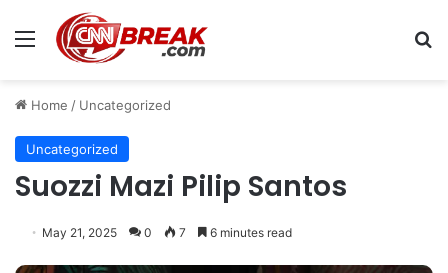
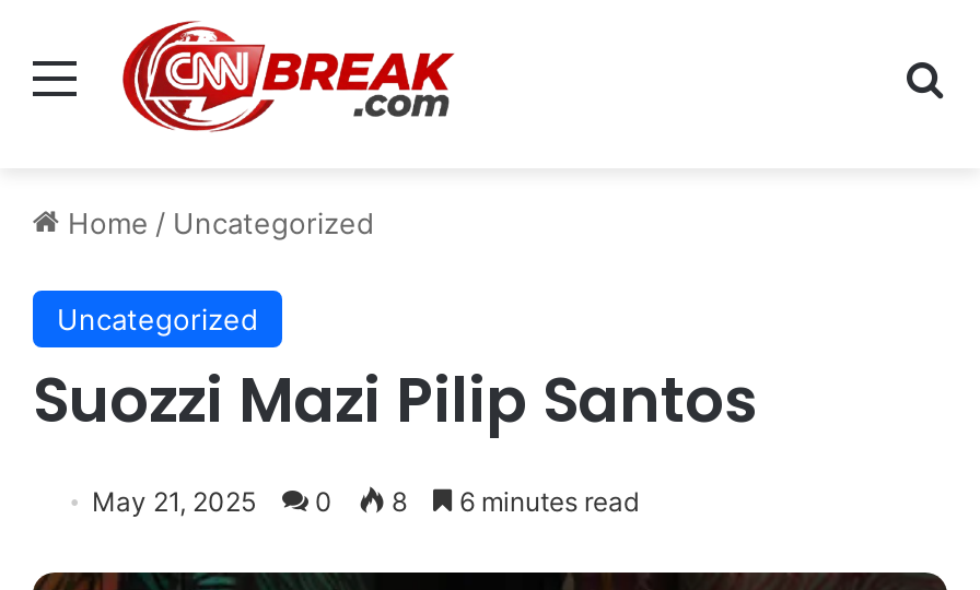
- May 21, 2025 0 7 6 minutes read
+ May 21, 2025 0 8 6 minutes read
